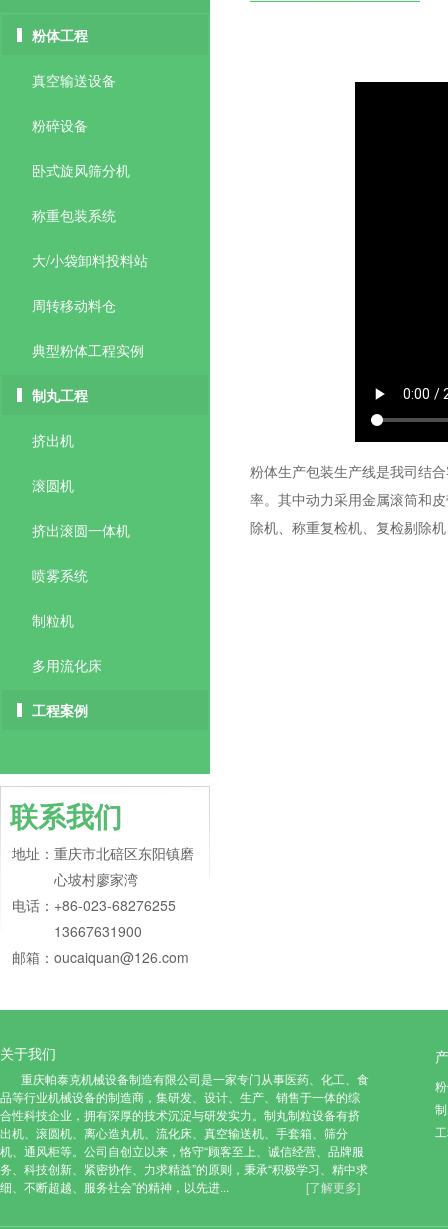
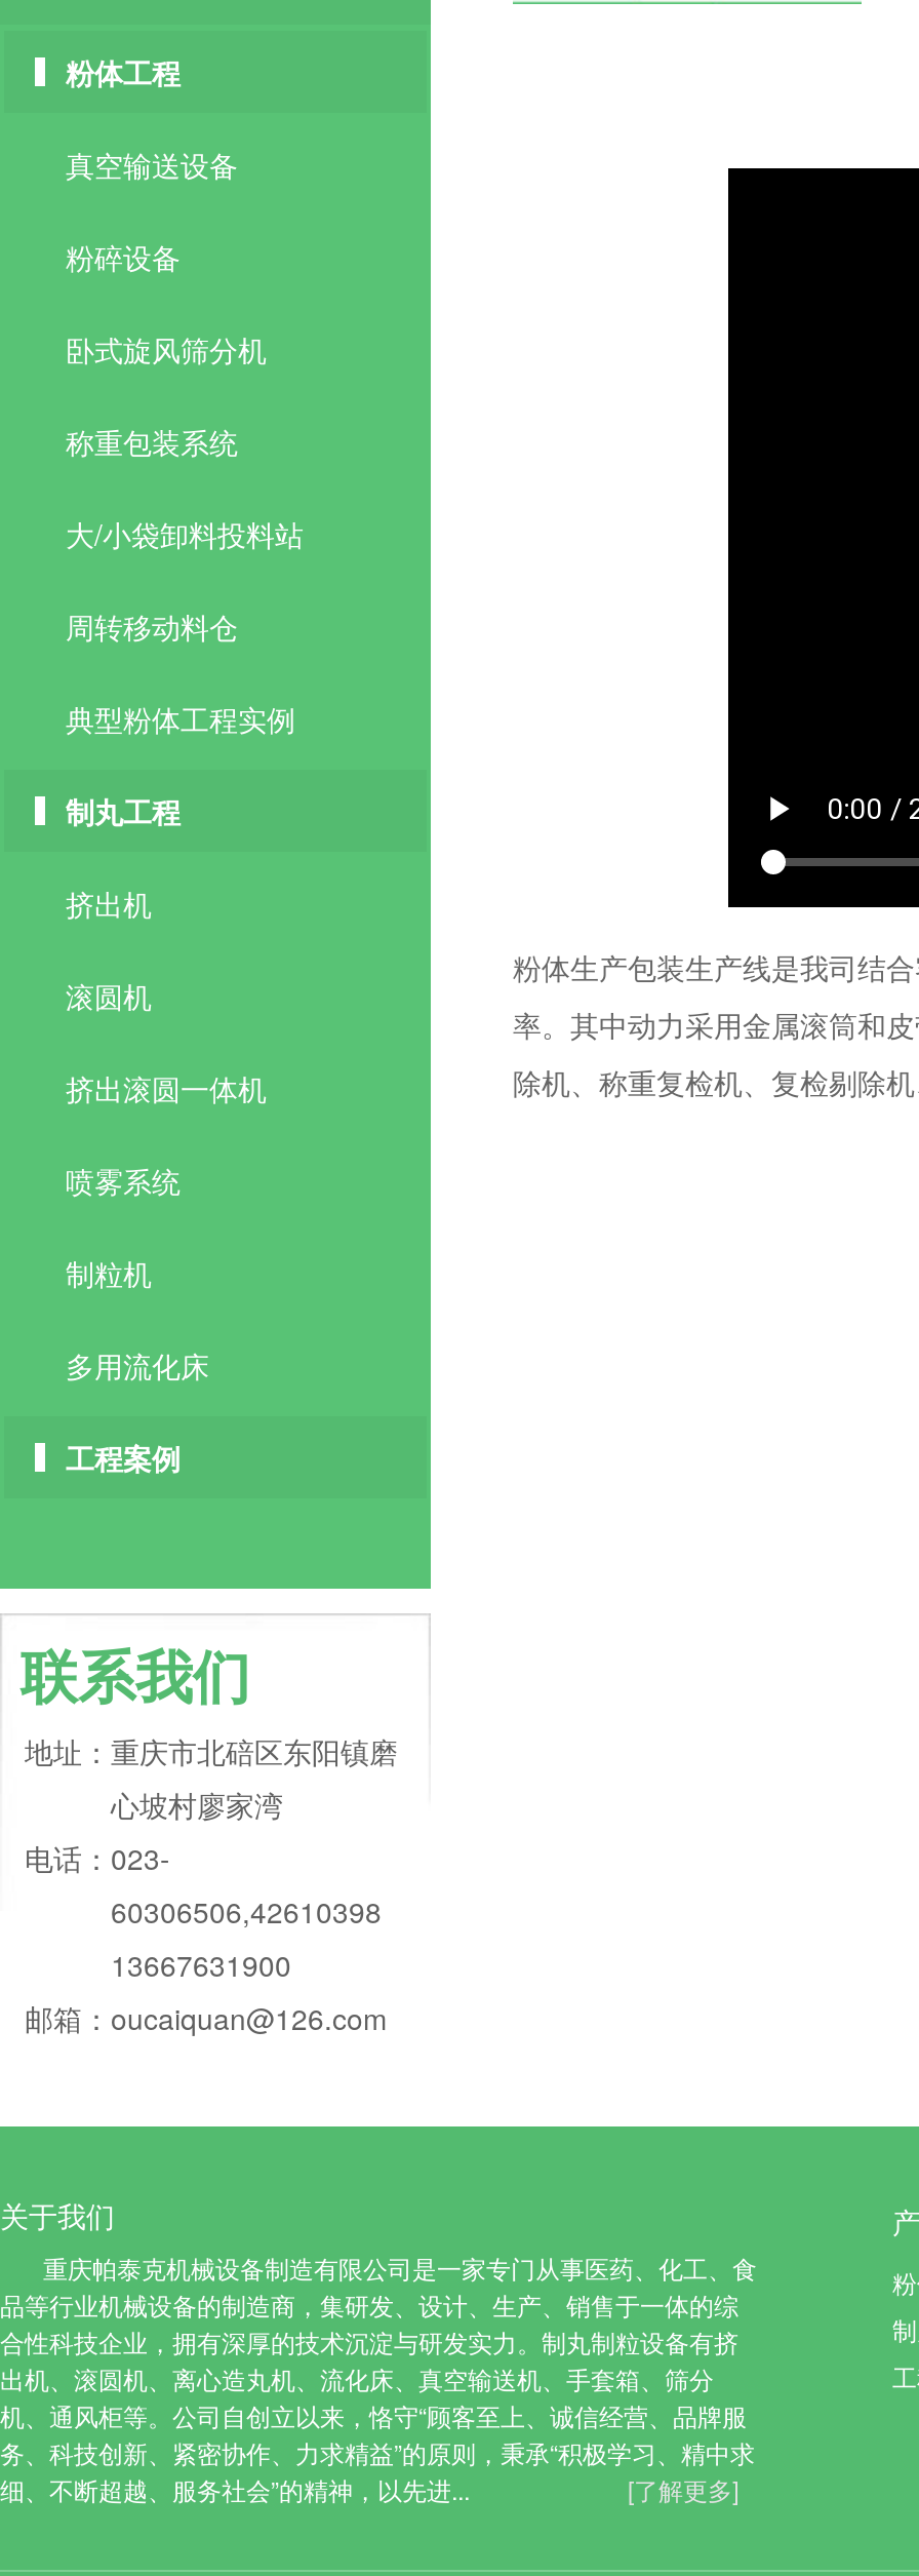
- 电话：+86-023-68276255
+ 电话：023-
+ 60306506,42610398
